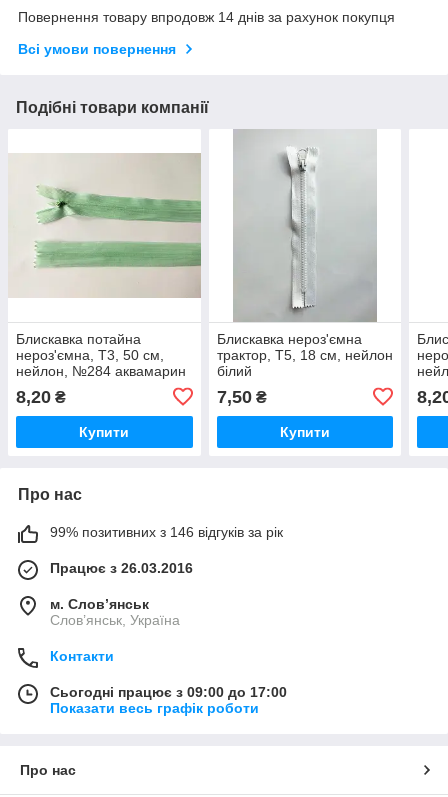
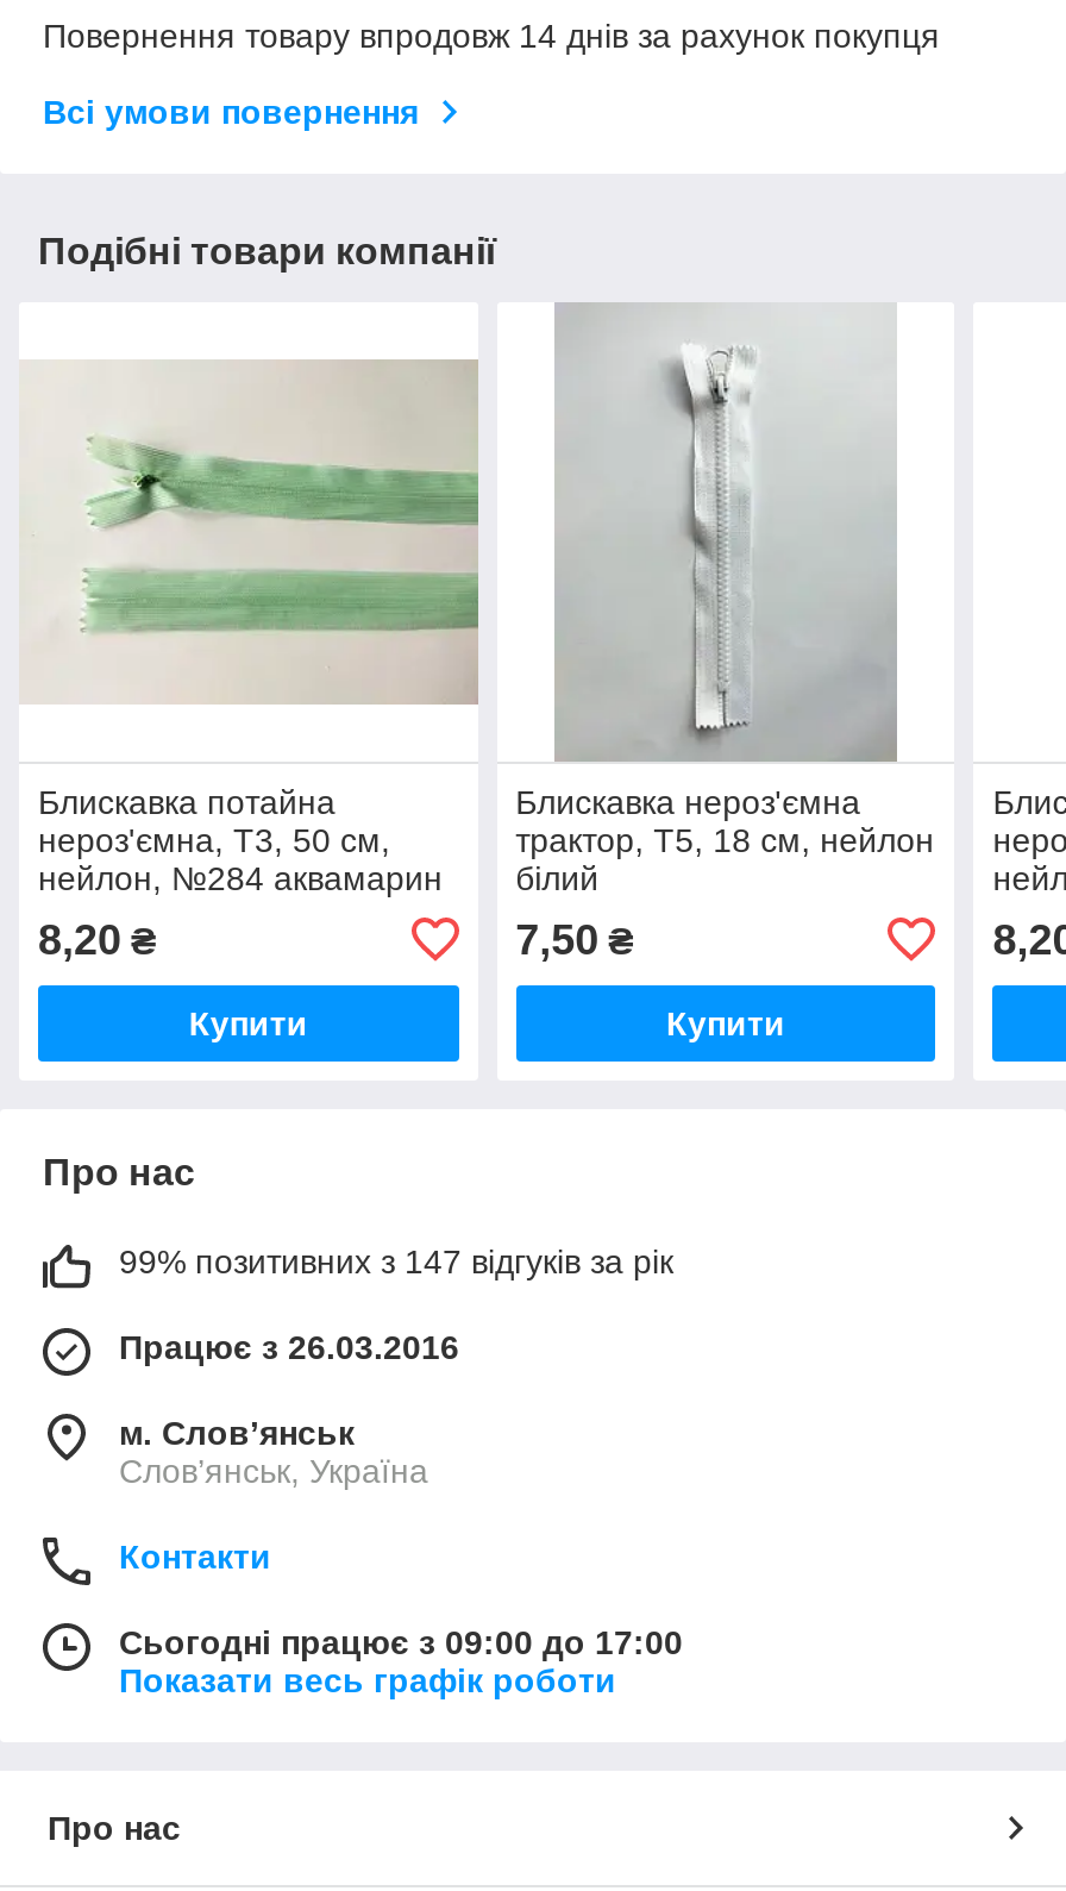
- 99% позитивних з 146 відгуків за рік
+ 99% позитивних з 147 відгуків за рік
